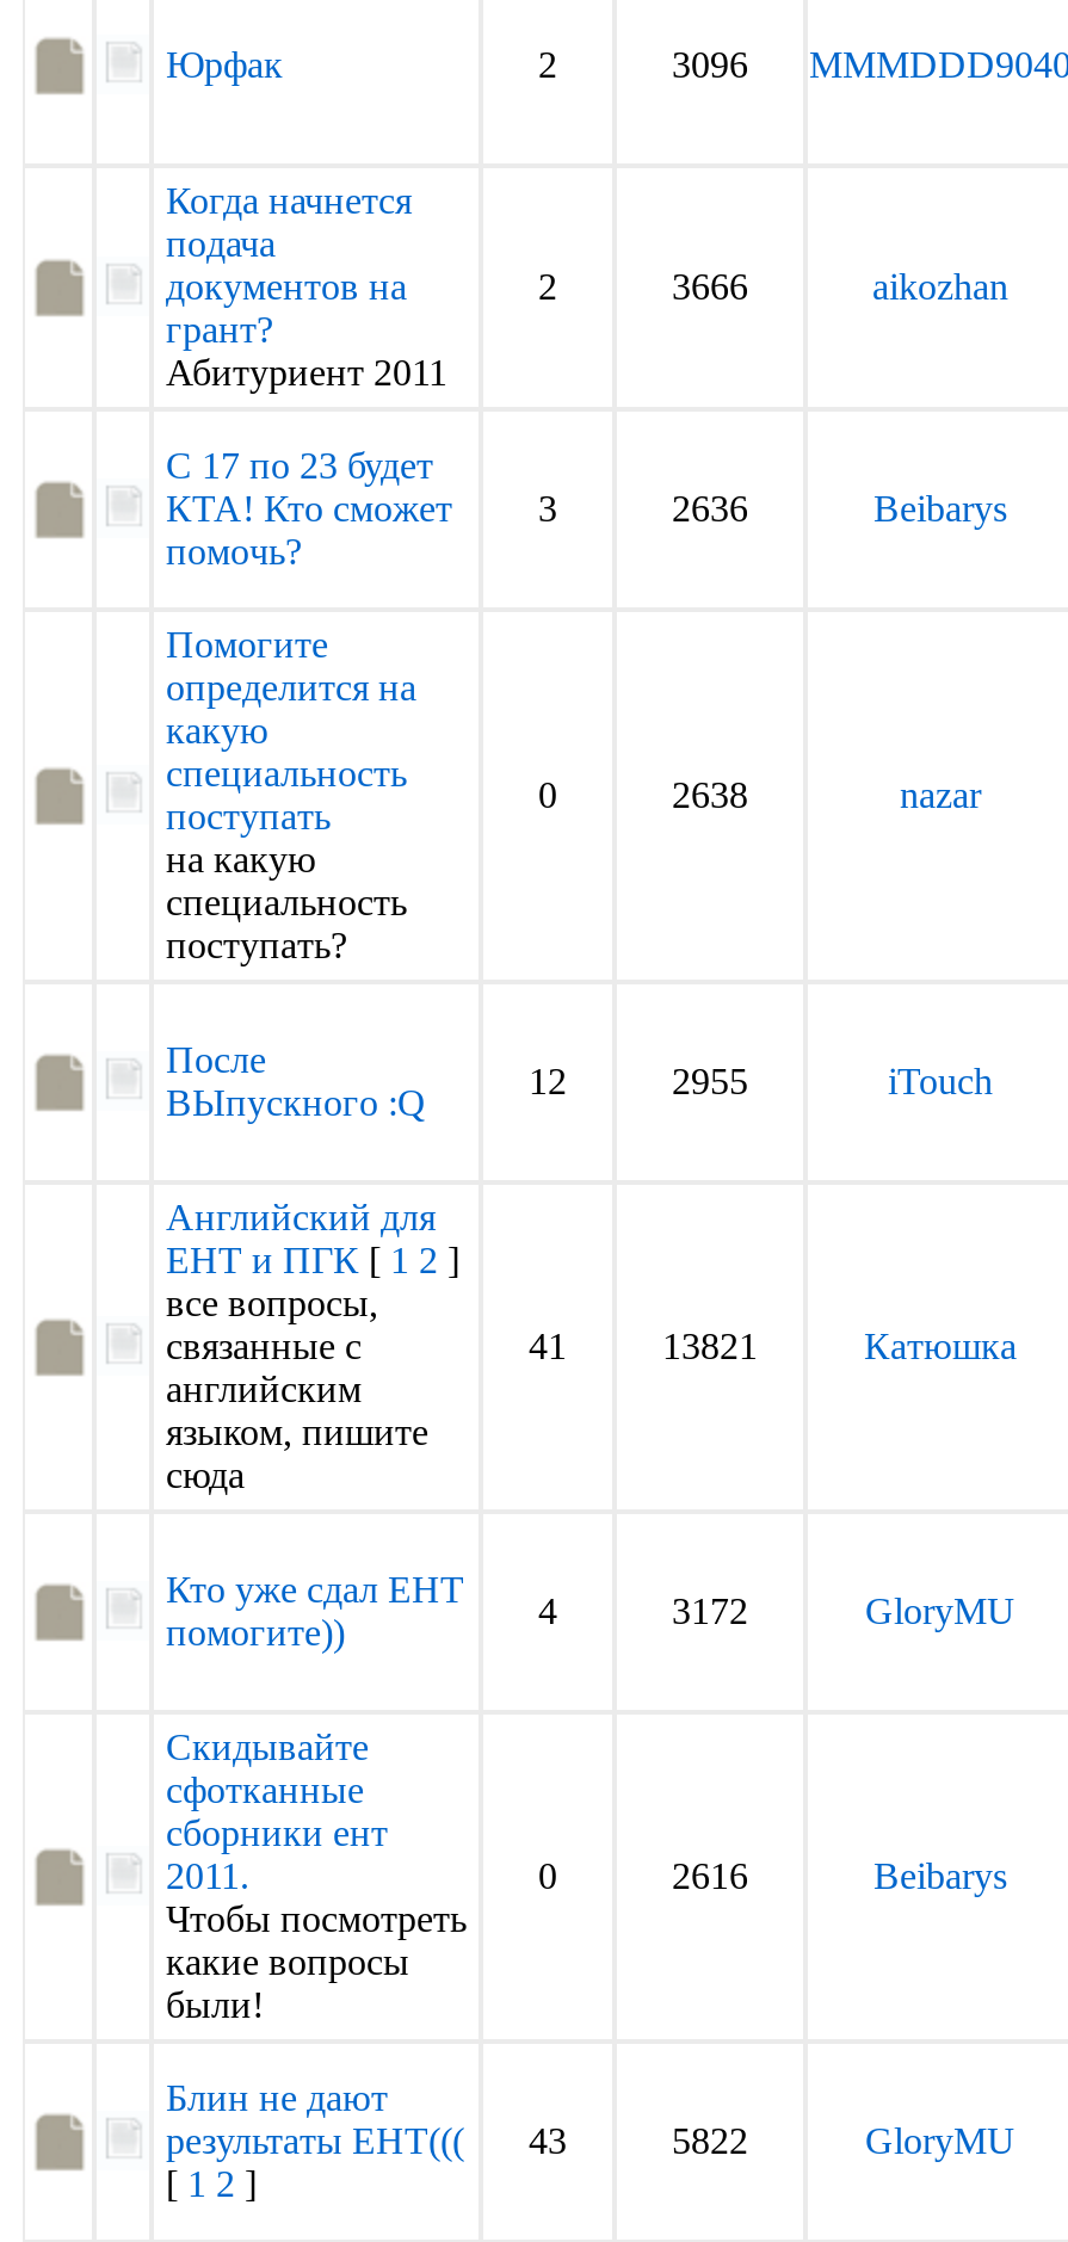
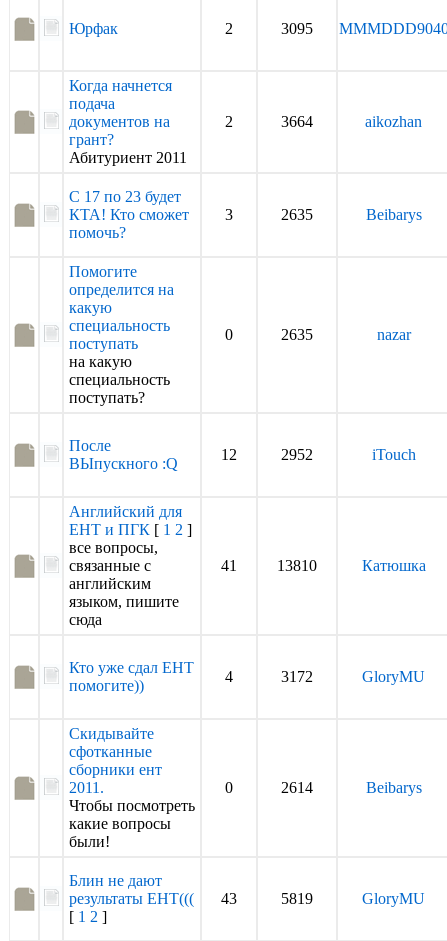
- 3096
+ 3095

- 3666
+ 3664

- 2636
+ 2635

- 2638
+ 2635

- 2955
+ 2952

- 13821
+ 13810

- 2616
+ 2614

- 5822
+ 5819
